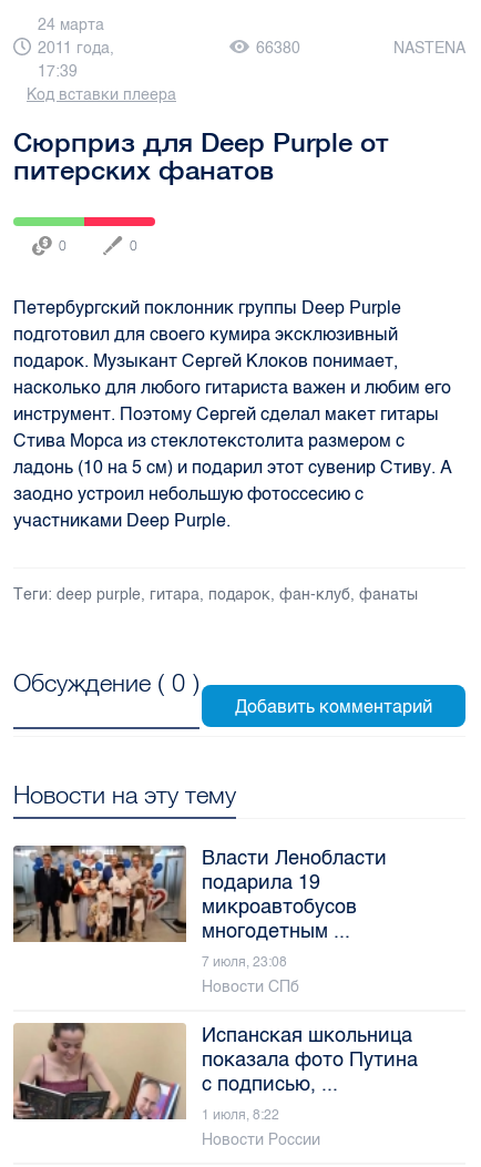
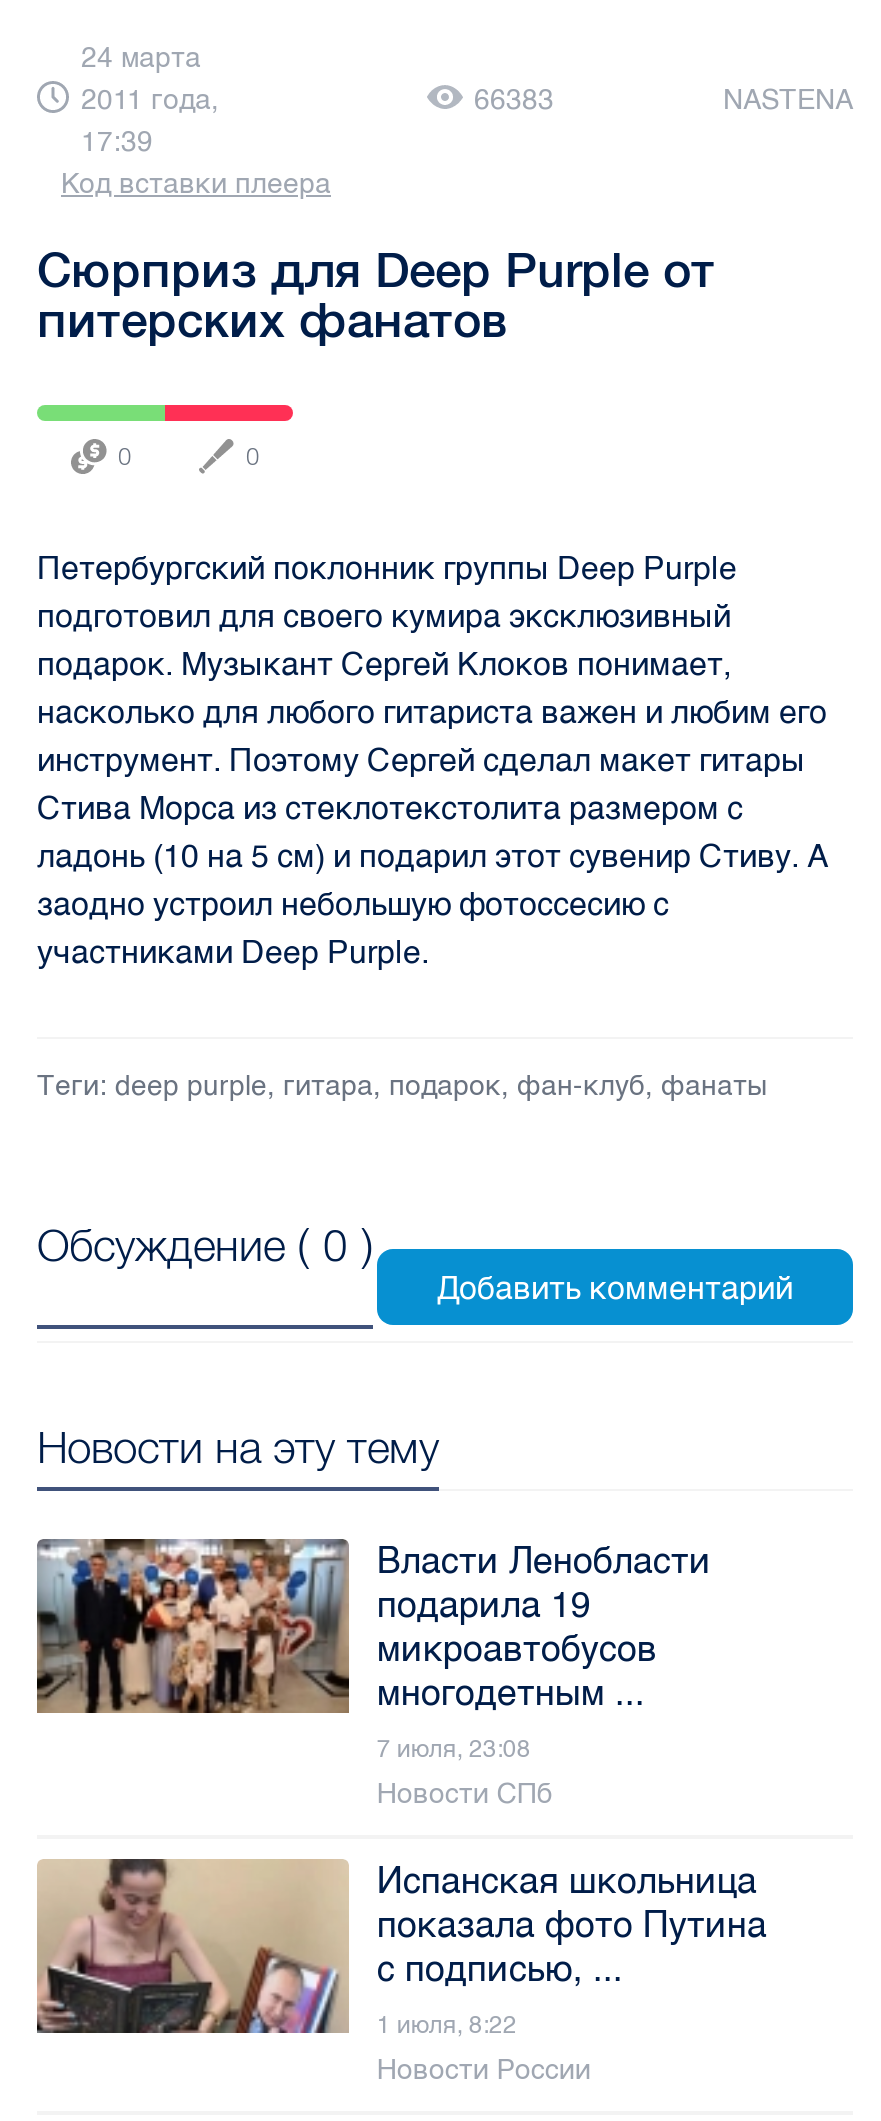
- 66380
+ 66383
